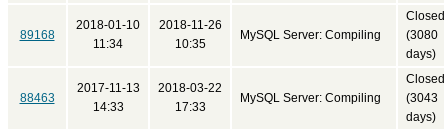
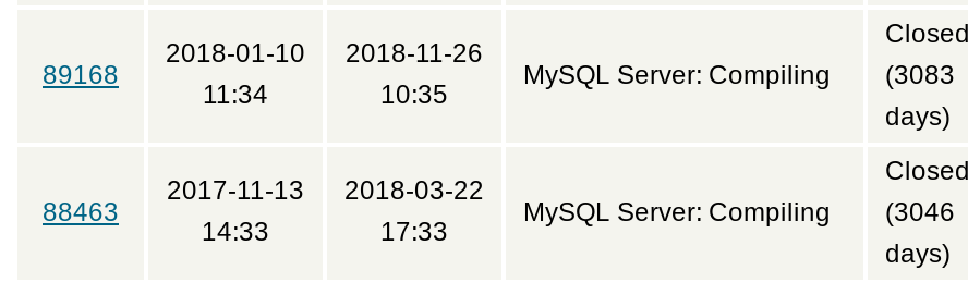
- MySQL Server: Compiling (3080
+ MySQL Server: Compiling (3083

- MySQL Server: Compiling (3043
+ MySQL Server: Compiling (3046
